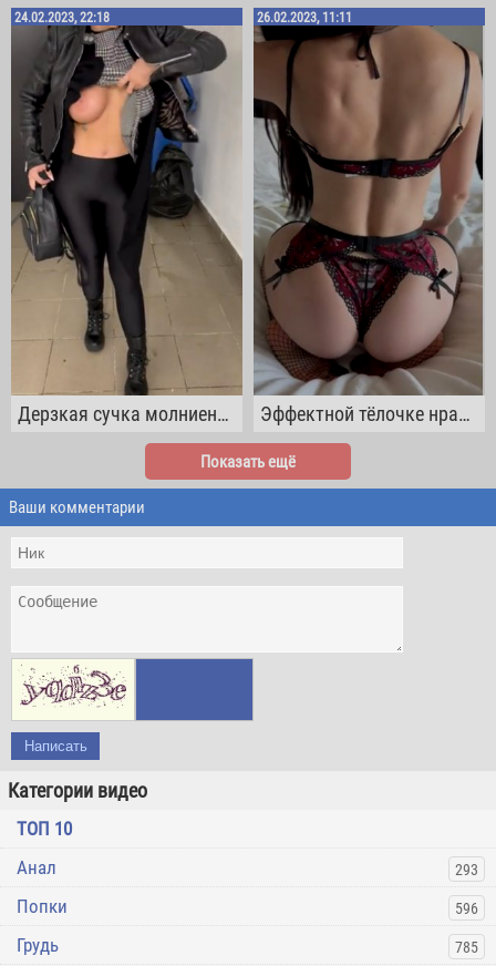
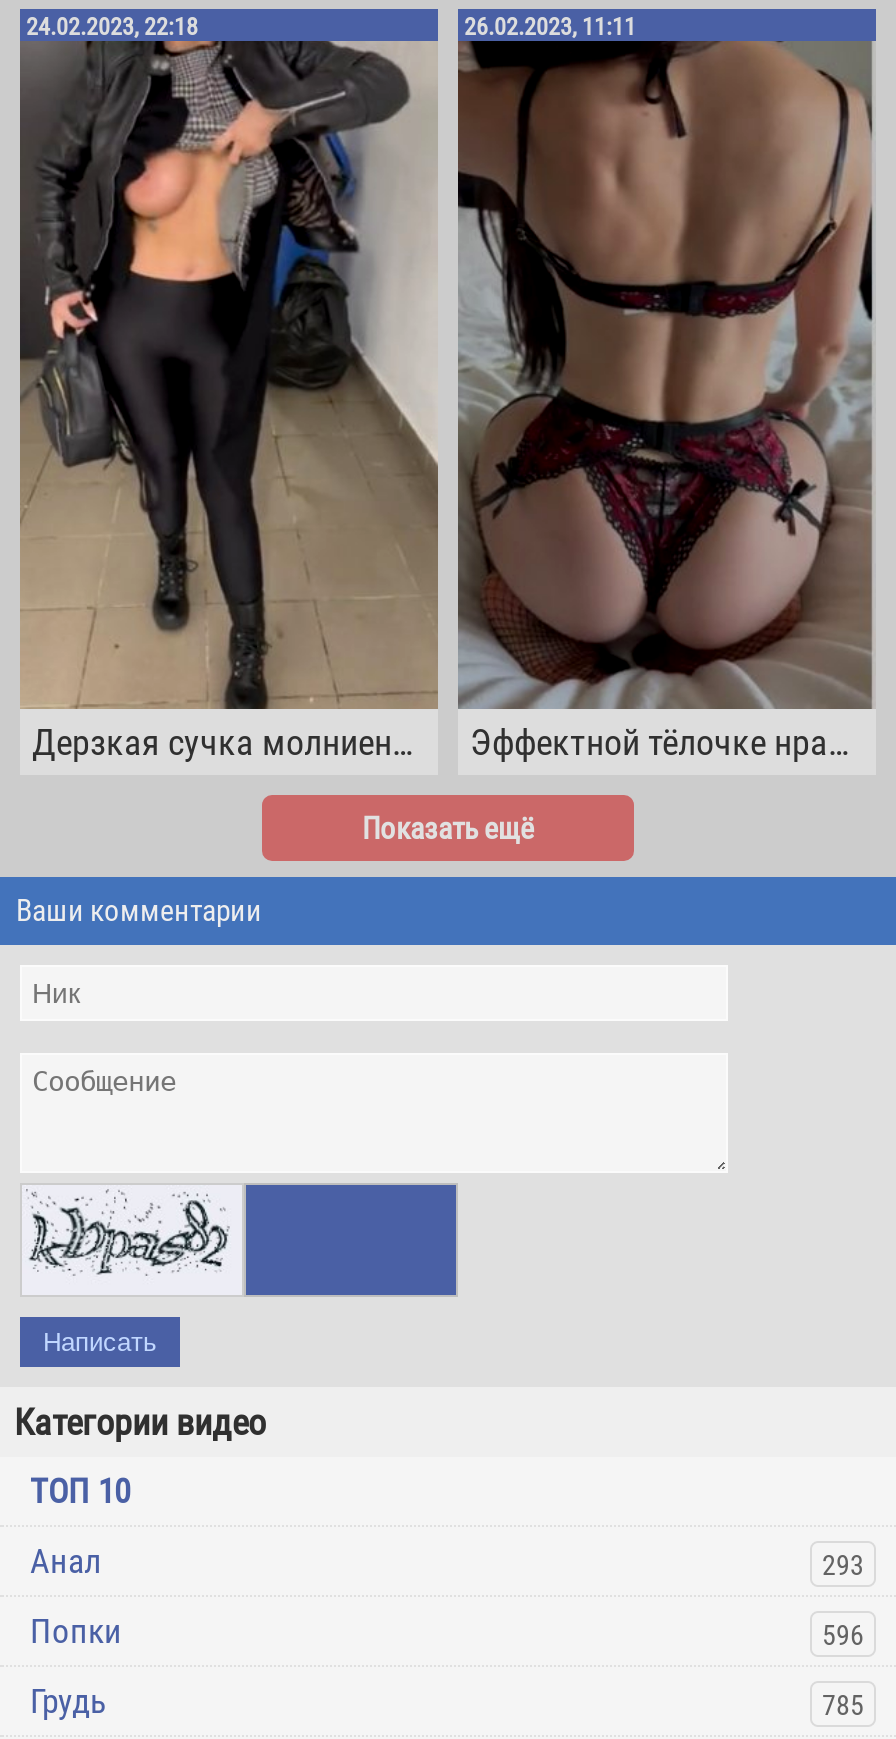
- [image]
+ [image]
